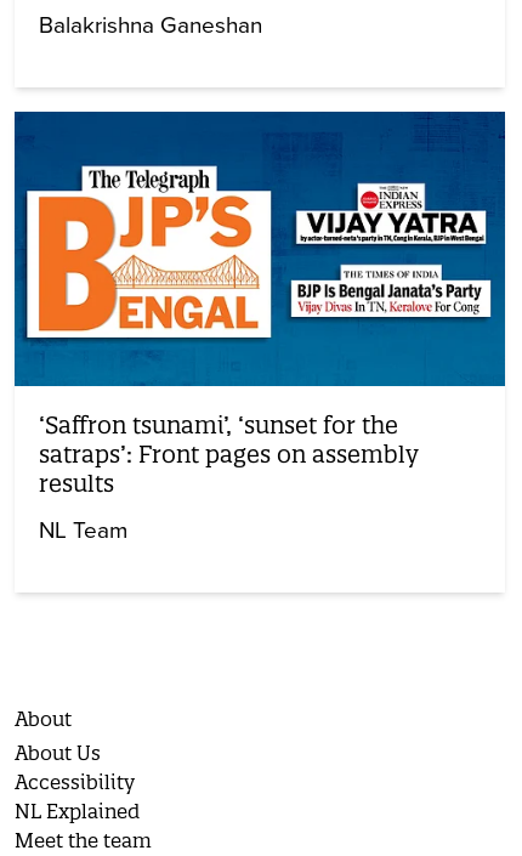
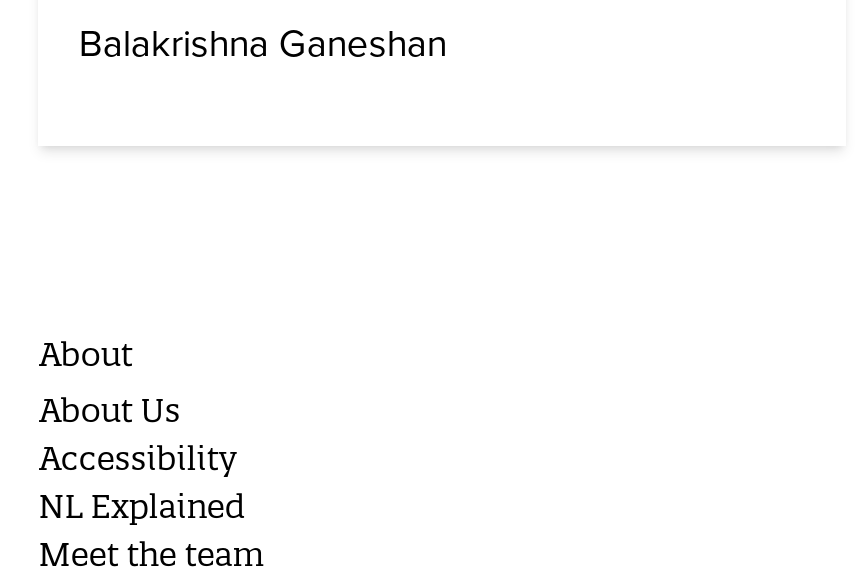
- [image]
- ‘Saffron tsunami’, ‘sunset for the
- satraps’: Front pages on assembly
- results
- NL Team
